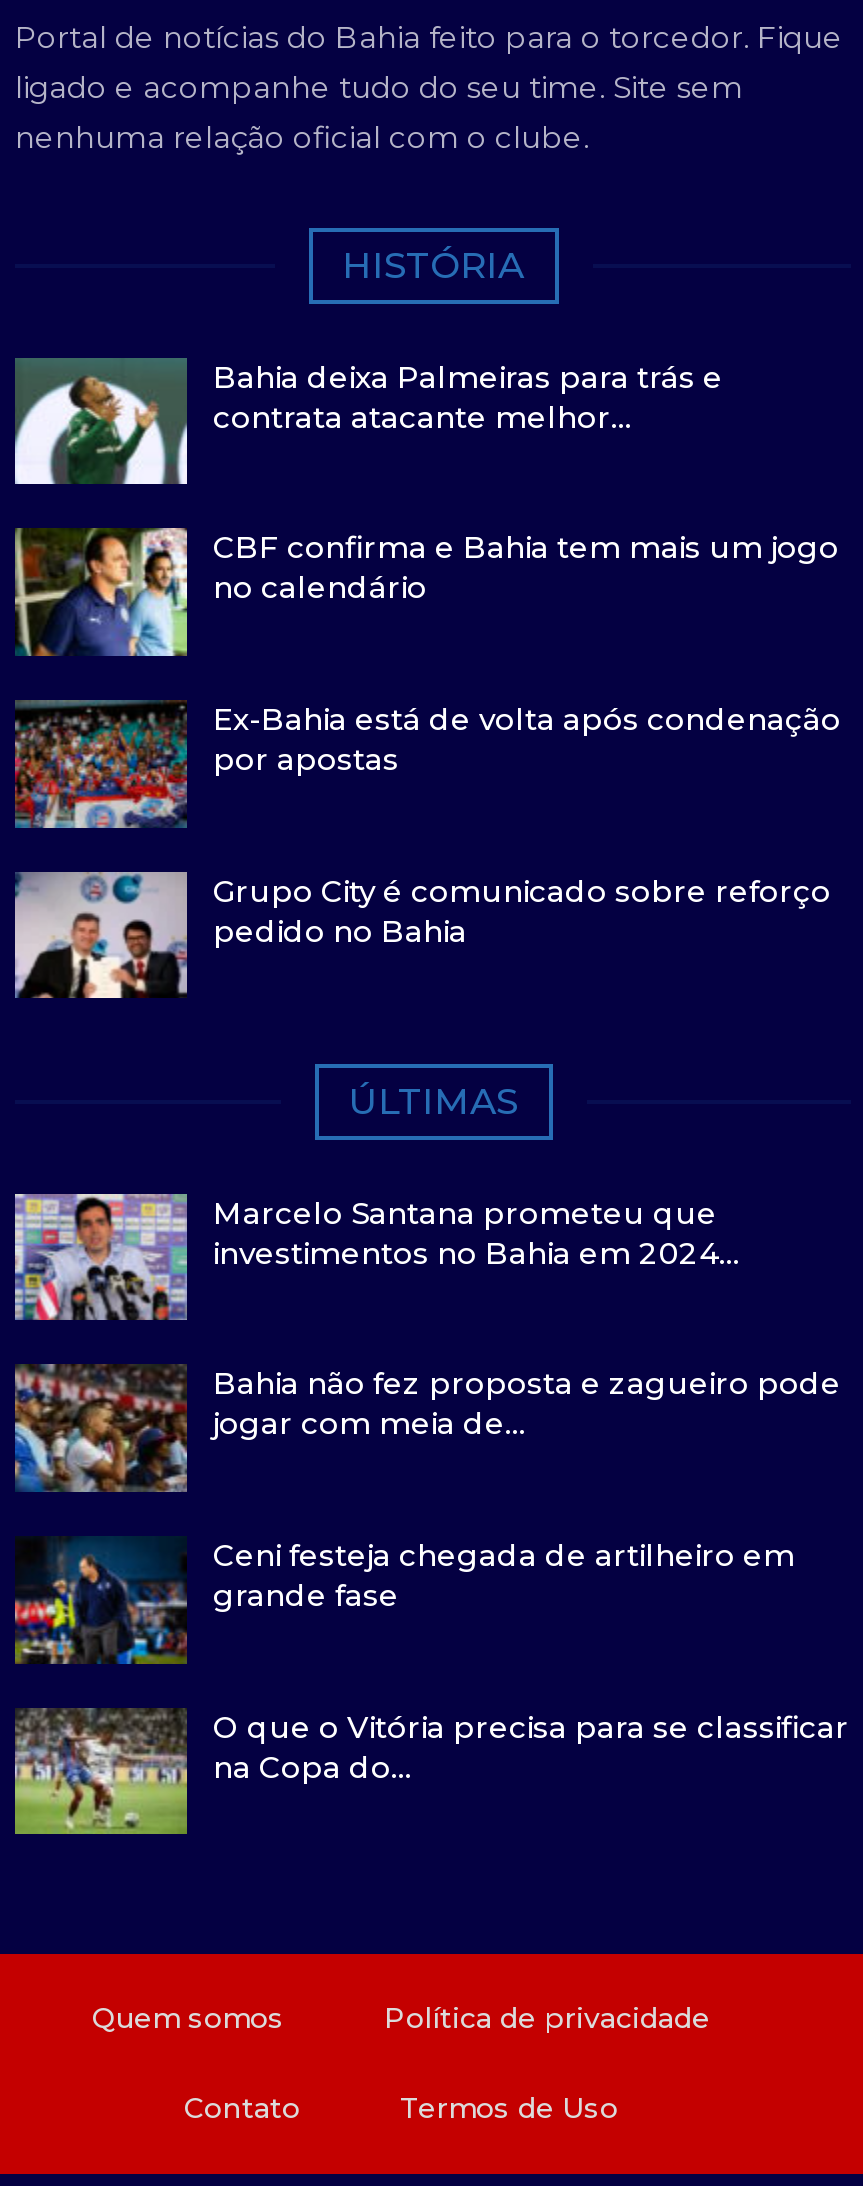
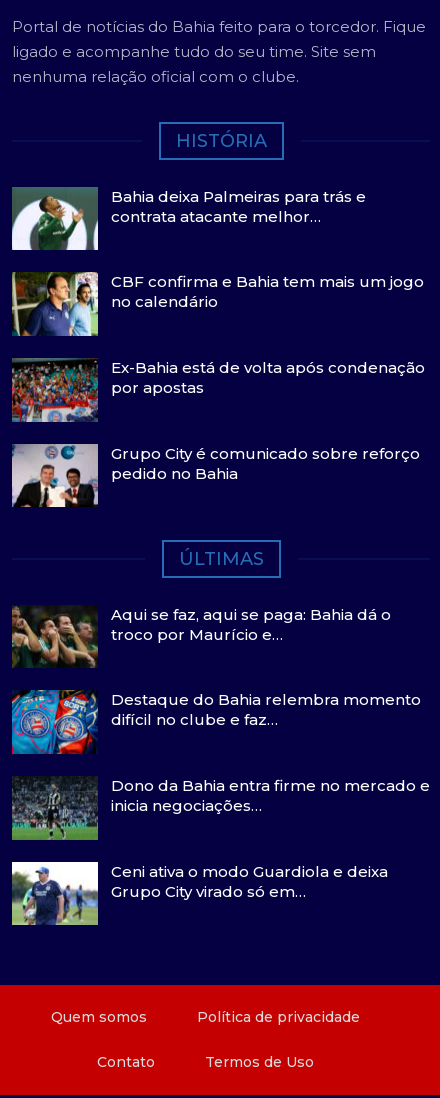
- [image]
- Marcelo Santana prometeu que
- investimentos no Bahia em 2024…
+ [image]
+ Aqui se faz, aqui se paga: Bahia dá o
+ troco por Maurício e…

- [image]
- Bahia não fez proposta e zagueiro pode
- jogar com meia de…
+ [image]
+ Destaque do Bahia relembra momento
+ difícil no clube e faz…

- [image]
- Ceni festeja chegada de artilheiro em
- grande fase
+ [image]
+ Dono da Bahia entra firme no mercado e
+ inicia negociações…

- [image]
- O que o Vitória precisa para se classificar
- na Copa do…
+ [image]
+ Ceni ativa o modo Guardiola e deixa
+ Grupo City virado só em…
